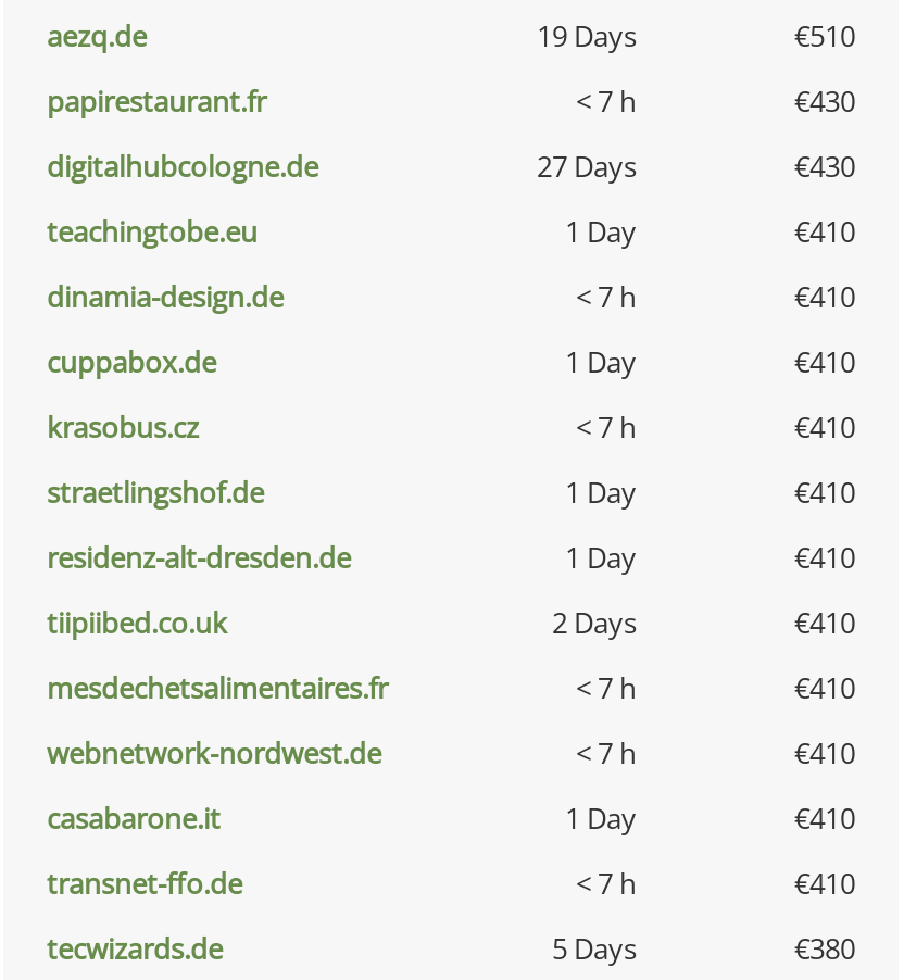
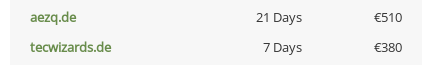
- 19 Days
+ 21 Days

- papirestaurant.fr
- < 7 h
- €430
- digitalhubcologne.de
- 27 Days
- €430
- teachingtobe.eu
- 1 Day
- €410
- dinamia-design.de
- < 7 h
- €410
- cuppabox.de
- 1 Day
- €410
- krasobus.cz
- < 7 h
- €410
- straetlingshof.de
- 1 Day
- €410
- residenz-alt-dresden.de
- 1 Day
- €410
- tiipiibed.co.uk
- 2 Days
- €410
- mesdechetsalimentaires.fr
- < 7 h
- €410
- webnetwork-nordwest.de
- < 7 h
- €410
- casabarone.it
- 1 Day
- €410
- transnet-ffo.de
- < 7 h
- €410

- 5 Days
+ 7 Days
